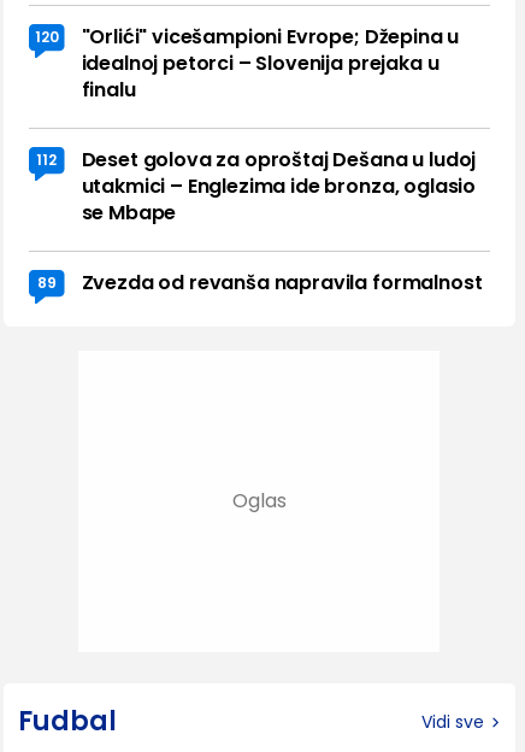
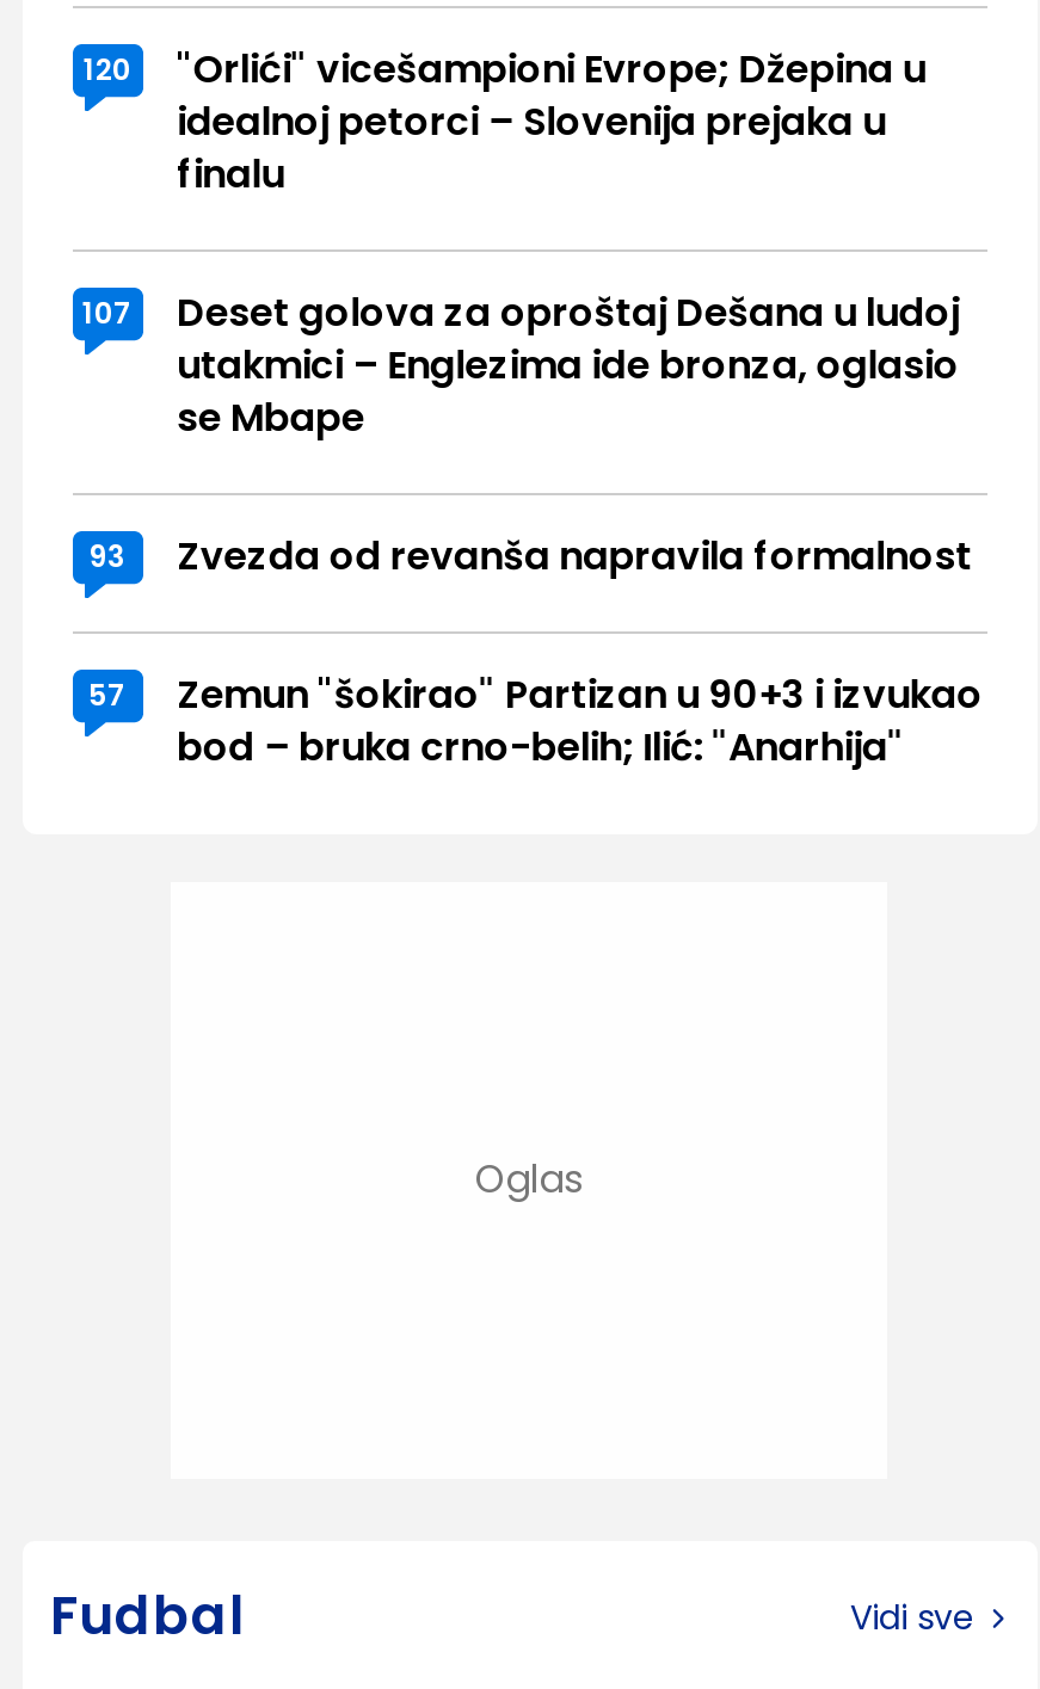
- 112 Deset golova za oproštaj Dešana u ludoj
+ 107 Deset golova za oproštaj Dešana u ludoj

- 89 Zvezda od revanša napravila formalnost
+ 93 Zvezda od revanša napravila formalnost

+ 57
+ Zemun "šokirao" Partizan u 90+3 i izvukao
+ bod – bruka crno-belih; Ilić: "Anarhija"
